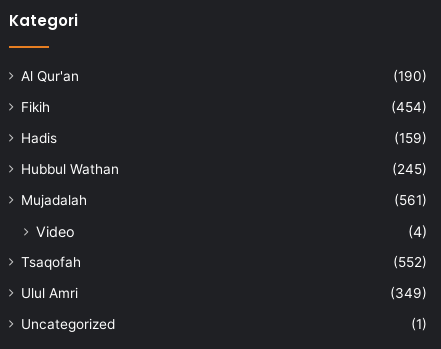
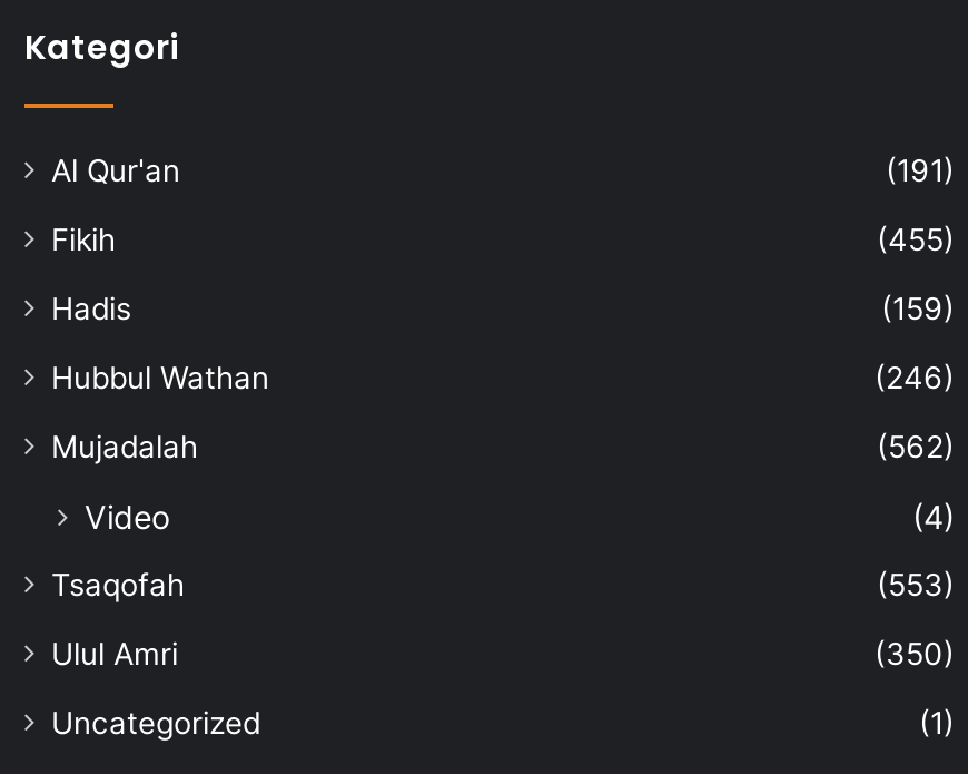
- (190)
+ (191)

- (454)
+ (455)

- (245)
+ (246)

- (561)
+ (562)

- (552)
+ (553)

- (349)
+ (350)
